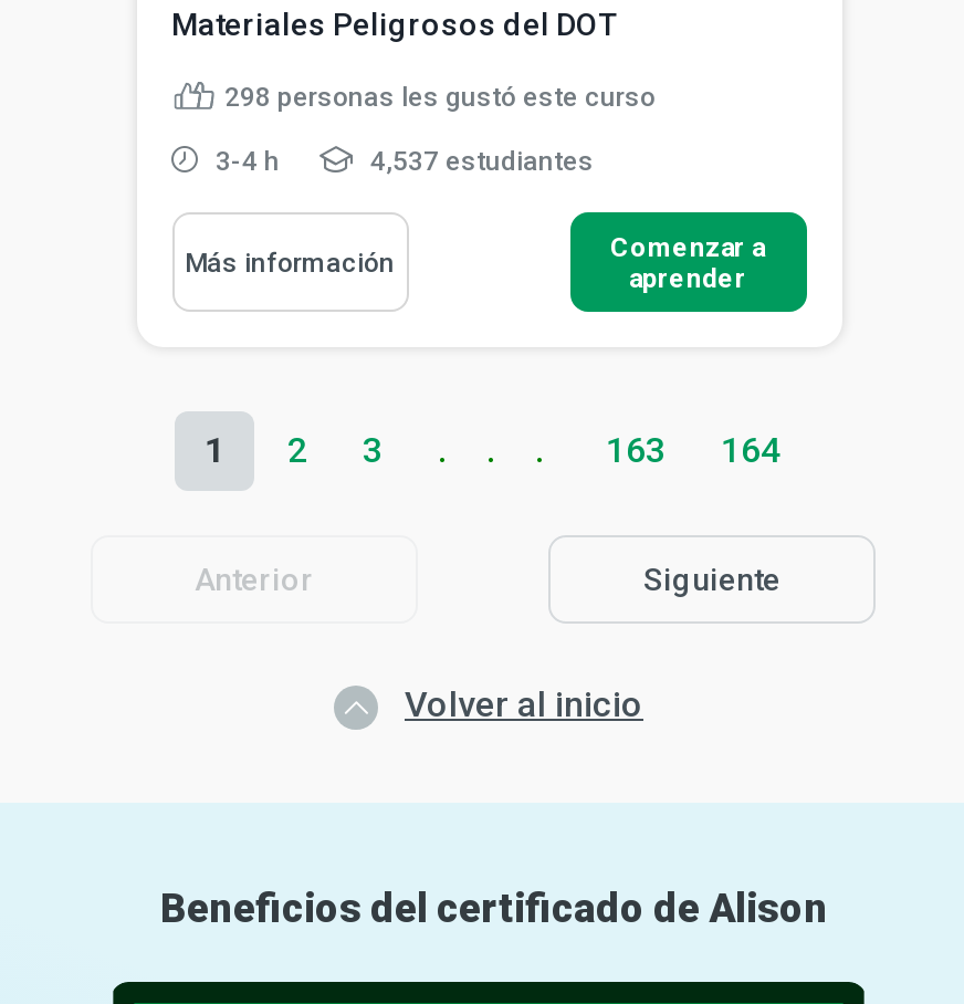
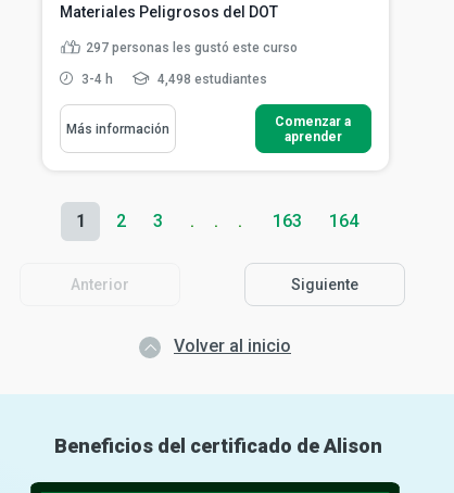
- 298 personas les gustó este curso
+ 297 personas les gustó este curso

- 4,537 estudiantes
+ 4,498 estudiantes
